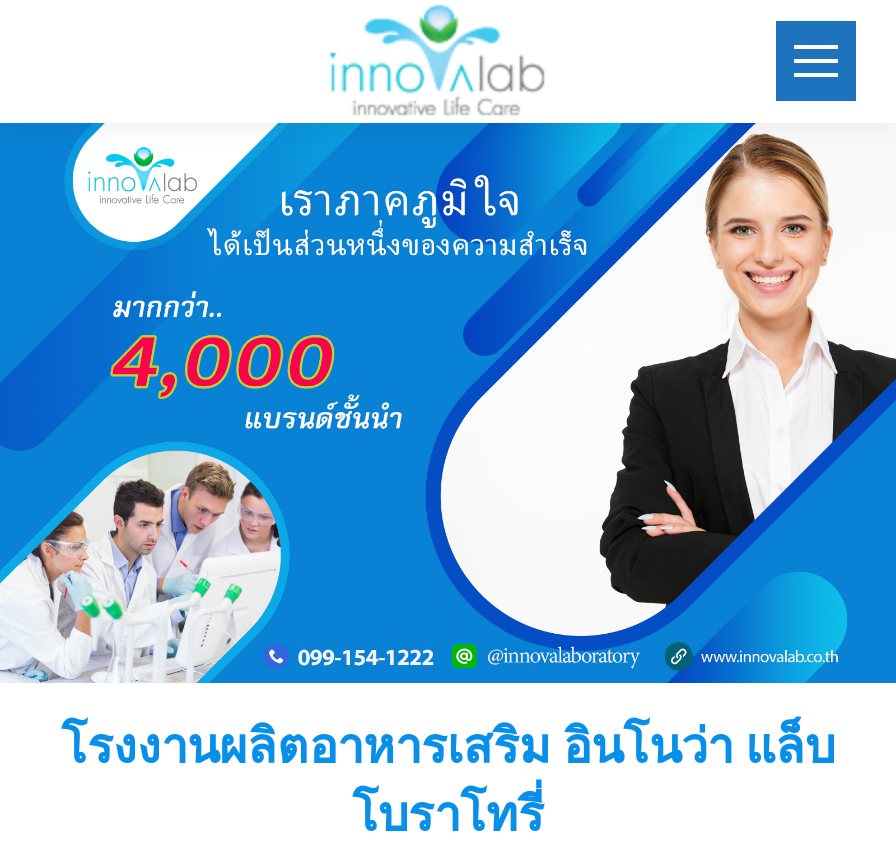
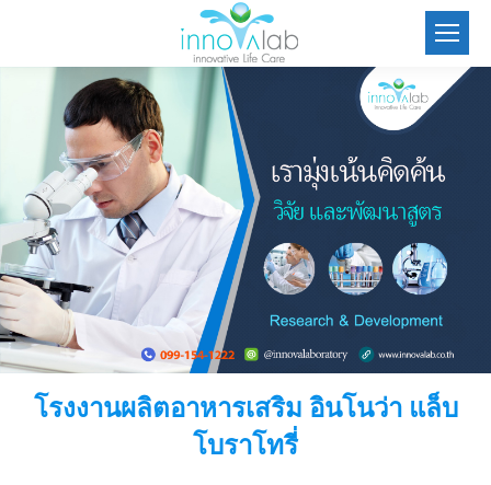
- [image]
+ [image]
